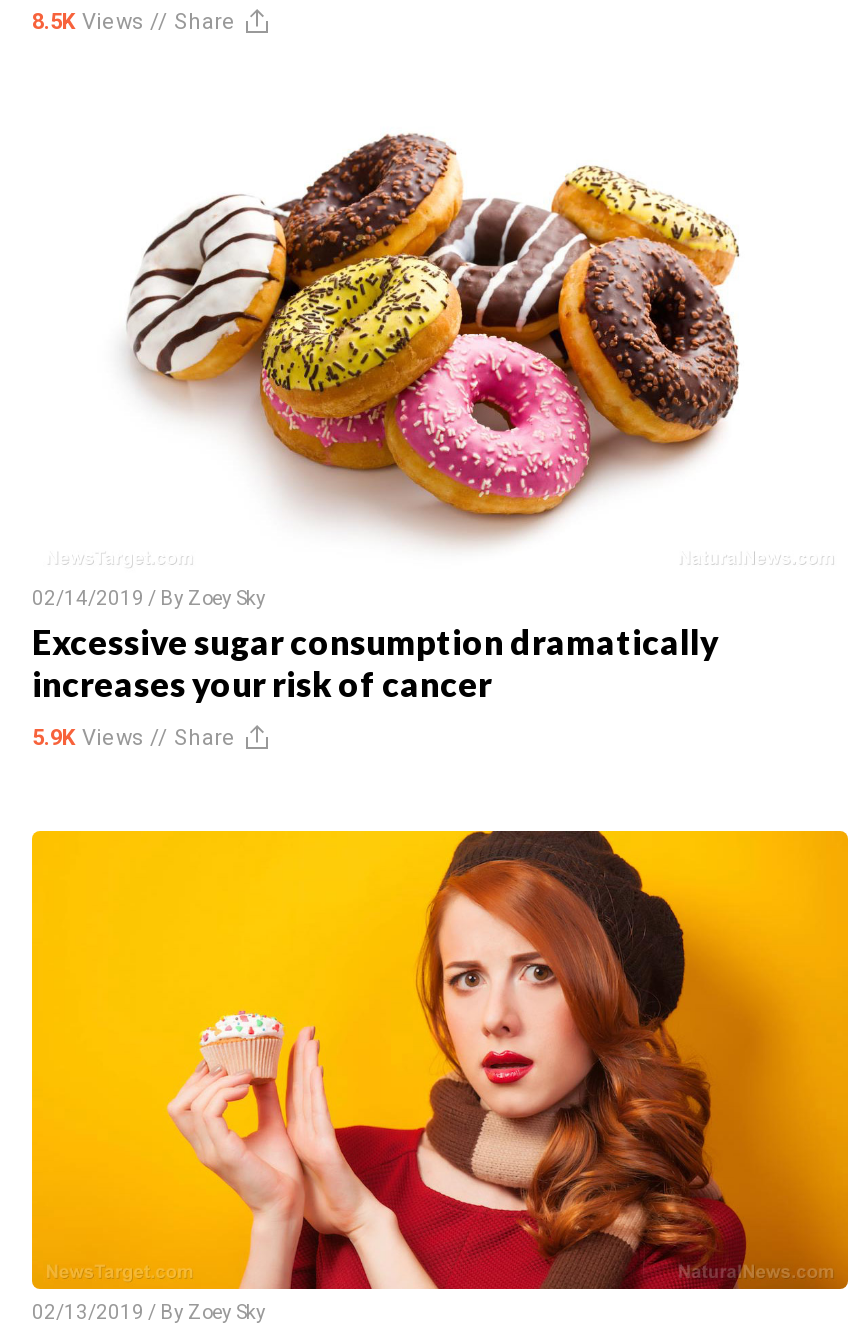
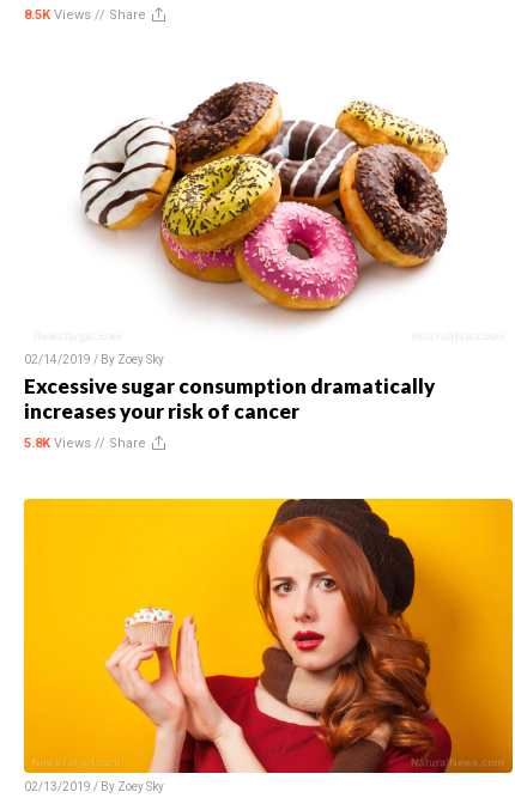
- 5.9K Views // Share
+ 5.8K Views // Share
